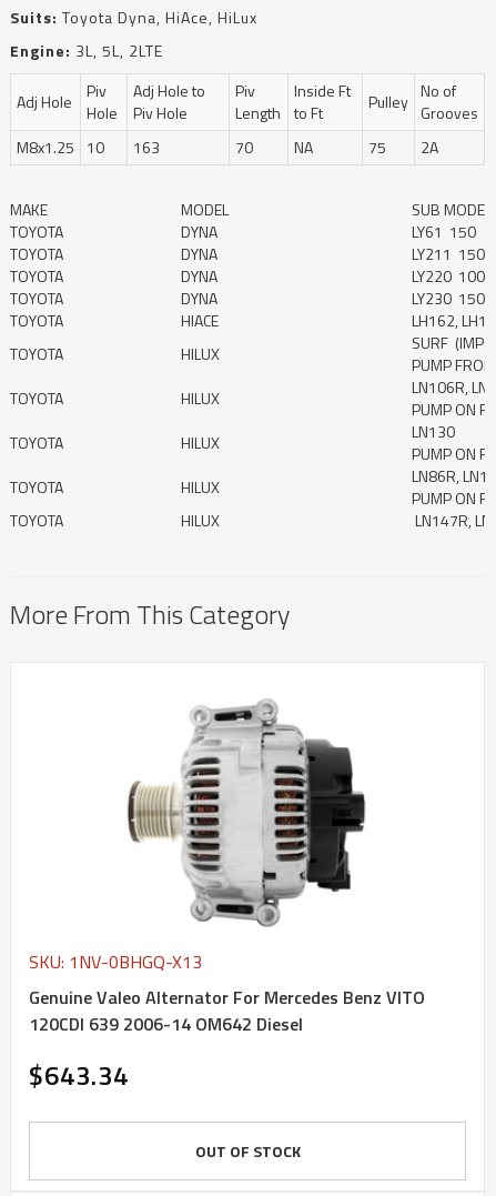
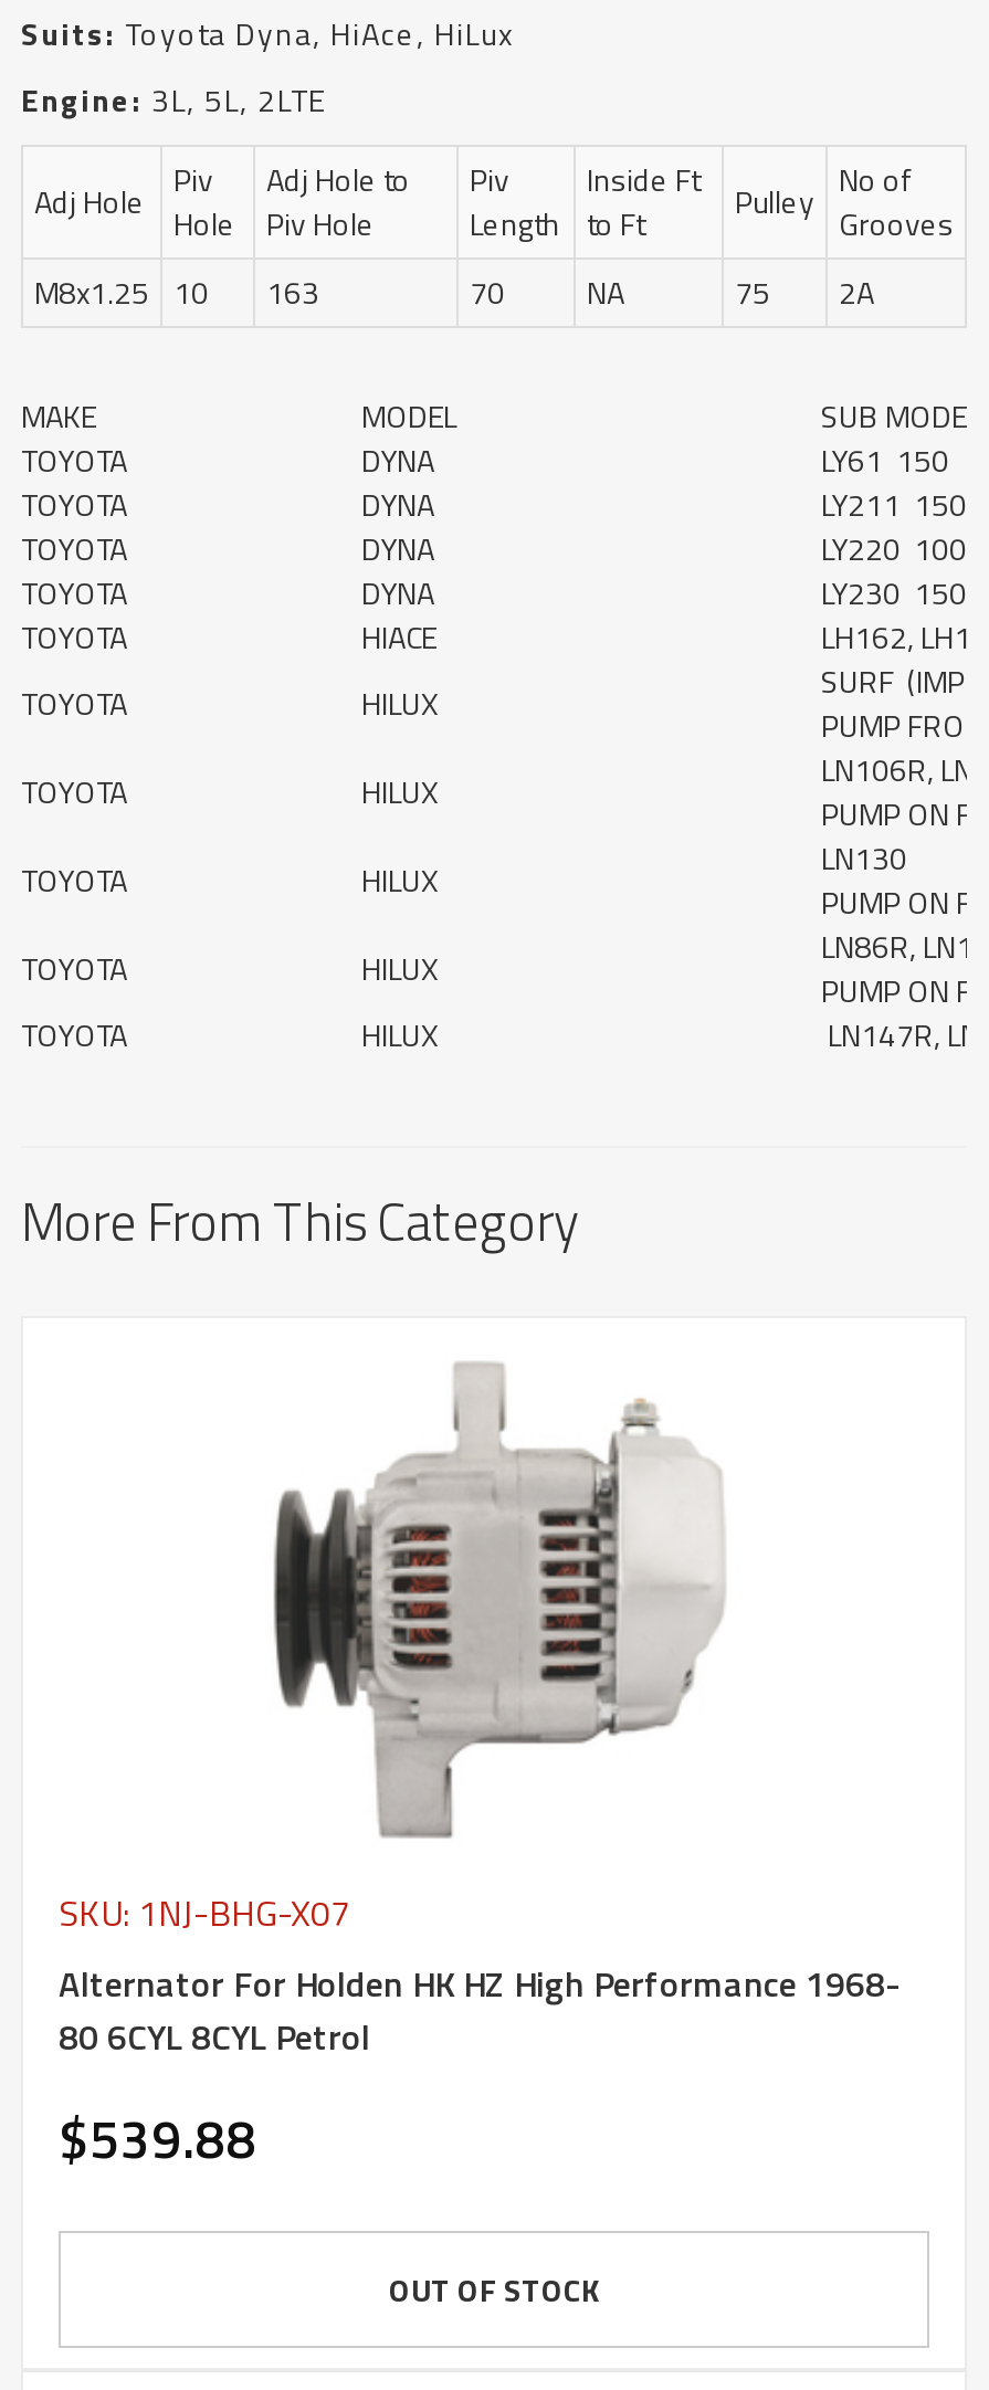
- [image]
- SKU: 1NV-0BHGQ-X13
- Genuine Valeo Alternator For Mercedes Benz VITO
- 120CDI 639 2006-14 OM642 Diesel
- $643.34
+ [image]
+ SKU: 1NJ-BHG-X07
+ Alternator For Holden HK HZ High Performance 1968-
+ 80 6CYL 8CYL Petrol
+ $539.88
